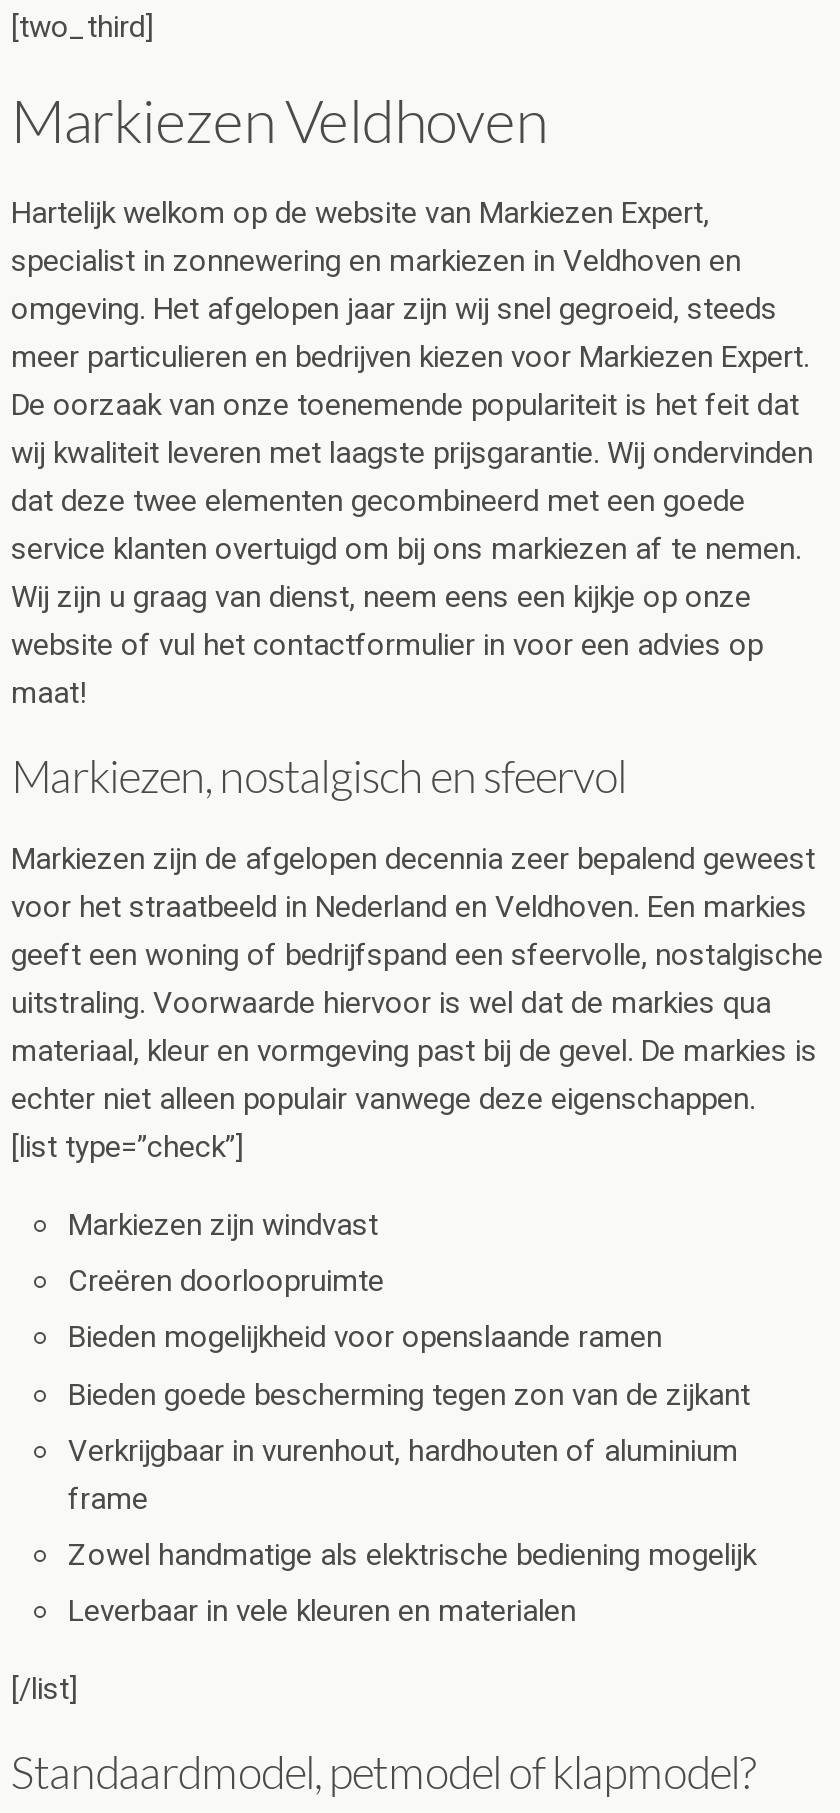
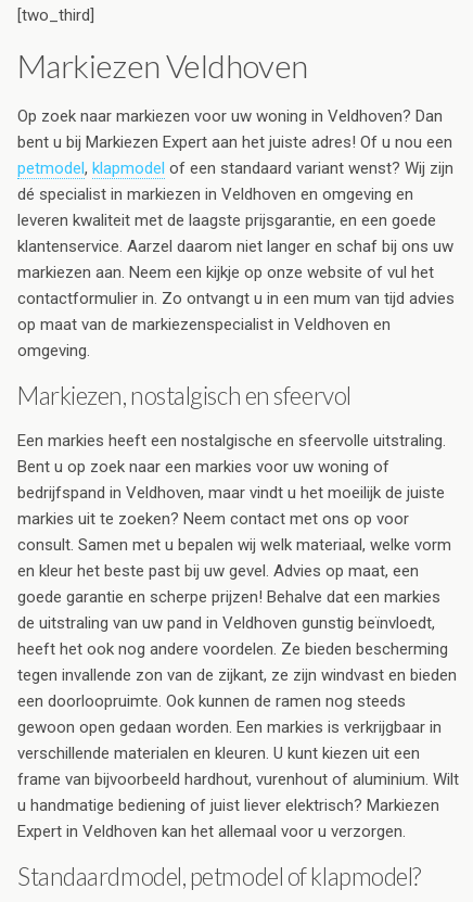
- Hartelijk welkom op de website van Markiezen Expert,
- specialist in zonnewering en markiezen in Veldhoven en
- omgeving. Het afgelopen jaar zijn wij snel gegroeid, steeds
- meer particulieren en bedrijven kiezen voor Markiezen Expert.
- De oorzaak van onze toenemende populariteit is het feit dat
- wij kwaliteit leveren met laagste prijsgarantie. Wij ondervinden
- dat deze twee elementen gecombineerd met een goede
- service klanten overtuigd om bij ons markiezen af te nemen.
- Wij zijn u graag van dienst, neem eens een kijkje op onze
- website of vul het contactformulier in voor een advies op
- maat!
+ Op zoek naar markiezen voor uw woning in Veldhoven? Dan
+ bent u bij Markiezen Expert aan het juiste adres! Of u nou een
+ petmodel, klapmodel of een standaard variant wenst? Wij zijn
+ dé specialist in markiezen in Veldhoven en omgeving en
+ leveren kwaliteit met de laagste prijsgarantie, en een goede
+ klantenservice. Aarzel daarom niet langer en schaf bij ons uw
+ markiezen aan. Neem een kijkje op onze website of vul het
+ contactformulier in. Zo ontvangt u in een mum van tijd advies
+ op maat van de markiezenspecialist in Veldhoven en
+ omgeving.

- Markiezen zijn de afgelopen decennia zeer bepalend geweest
- voor het straatbeeld in Nederland en Veldhoven. Een markies
- geeft een woning of bedrijfspand een sfeervolle, nostalgische
- uitstraling. Voorwaarde hiervoor is wel dat de markies qua
- materiaal, kleur en vormgeving past bij de gevel. De markies is
- echter niet alleen populair vanwege deze eigenschappen.
- [list type=”check”]
- Markiezen zijn windvast
- Creëren doorloopruimte
- Bieden mogelijkheid voor openslaande ramen
- Bieden goede bescherming tegen zon van de zijkant
- Verkrijgbaar in vurenhout, hardhouten of aluminium
- frame
- Zowel handmatige als elektrische bediening mogelijk
- Leverbaar in vele kleuren en materialen
- [/list]
+ Een markies heeft een nostalgische en sfeervolle uitstraling.
+ Bent u op zoek naar een markies voor uw woning of
+ bedrijfspand in Veldhoven, maar vindt u het moeilijk de juiste
+ markies uit te zoeken? Neem contact met ons op voor
+ consult. Samen met u bepalen wij welk materiaal, welke vorm
+ en kleur het beste past bij uw gevel. Advies op maat, een
+ goede garantie en scherpe prijzen! Behalve dat een markies
+ de uitstraling van uw pand in Veldhoven gunstig beïnvloedt,
+ heeft het ook nog andere voordelen. Ze bieden bescherming
+ tegen invallende zon van de zijkant, ze zijn windvast en bieden
+ een doorloopruimte. Ook kunnen de ramen nog steeds
+ gewoon open gedaan worden. Een markies is verkrijgbaar in
+ verschillende materialen en kleuren. U kunt kiezen uit een
+ frame van bijvoorbeeld hardhout, vurenhout of aluminium. Wilt
+ u handmatige bediening of juist liever elektrisch? Markiezen
+ Expert in Veldhoven kan het allemaal voor u verzorgen.
